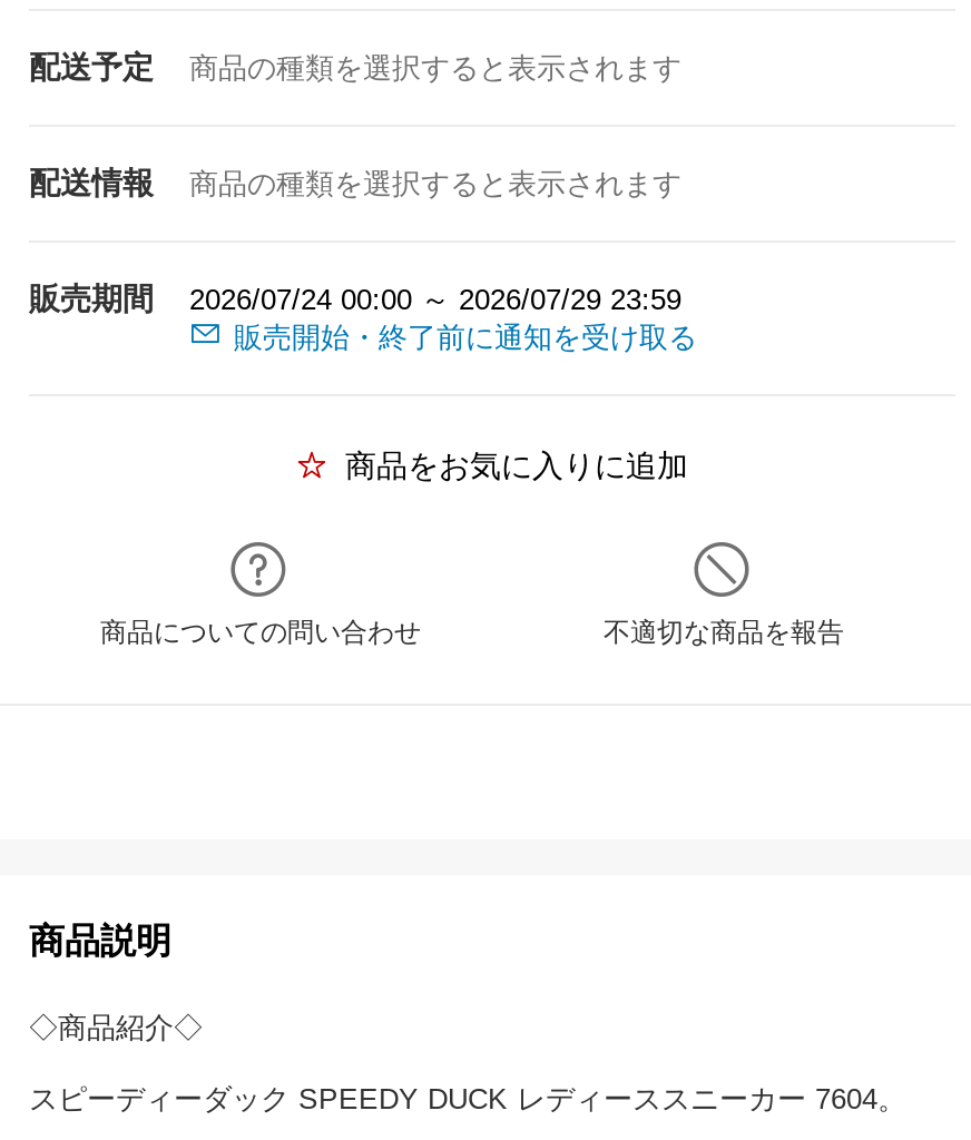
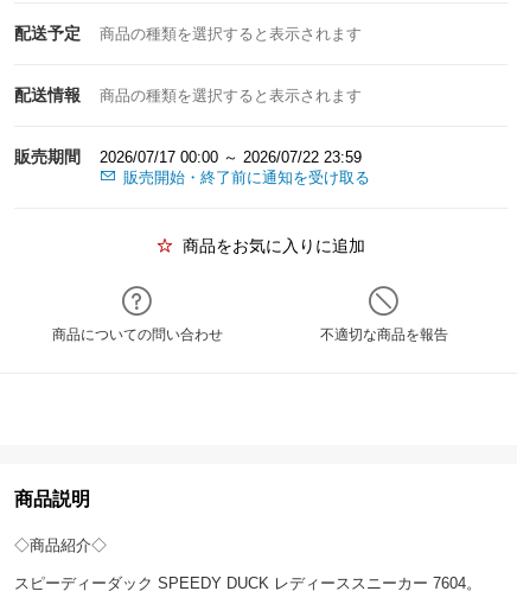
- 販売期間 2026/07/24 00:00 ～ 2026/07/29 23:59
+ 販売期間 2026/07/17 00:00 ～ 2026/07/22 23:59
